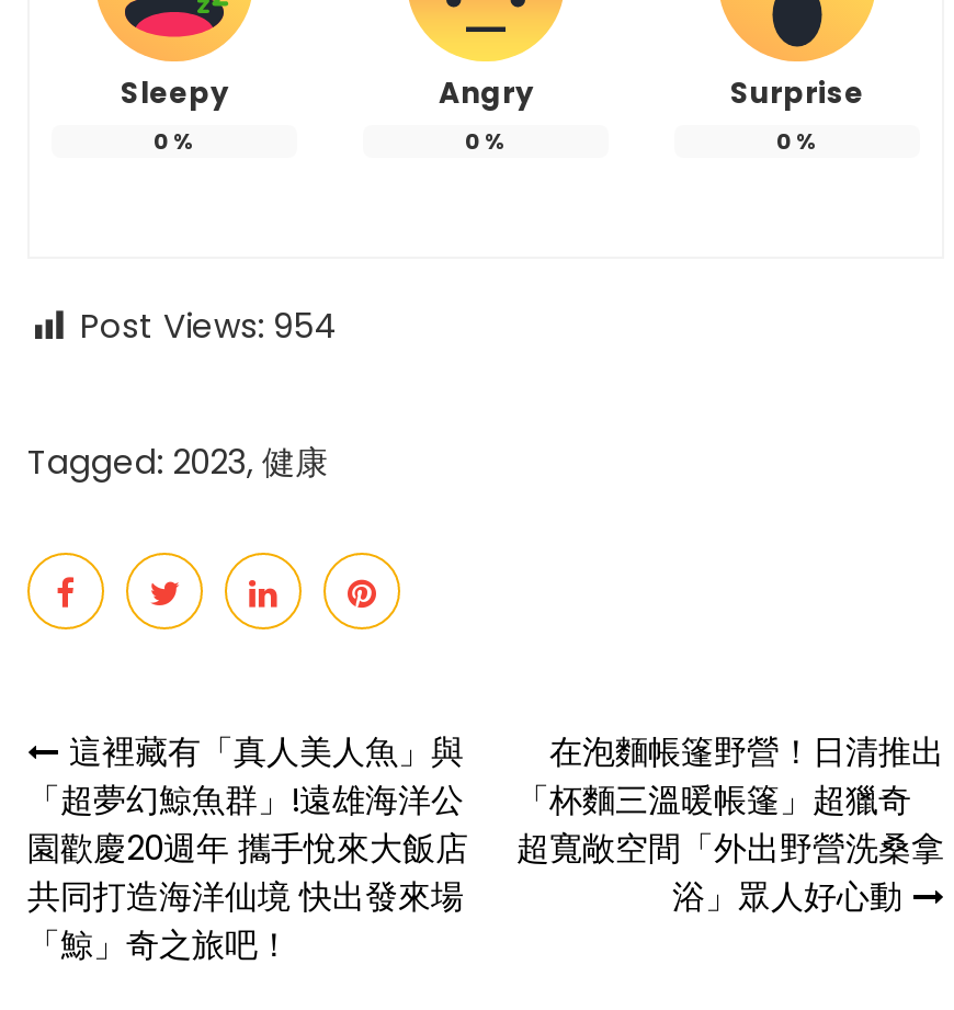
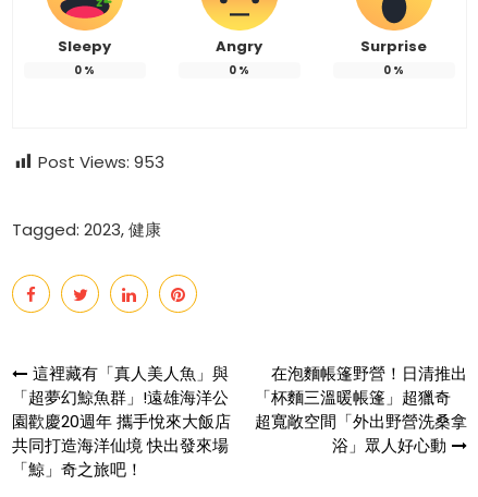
- Post Views: 954
+ Post Views: 953
